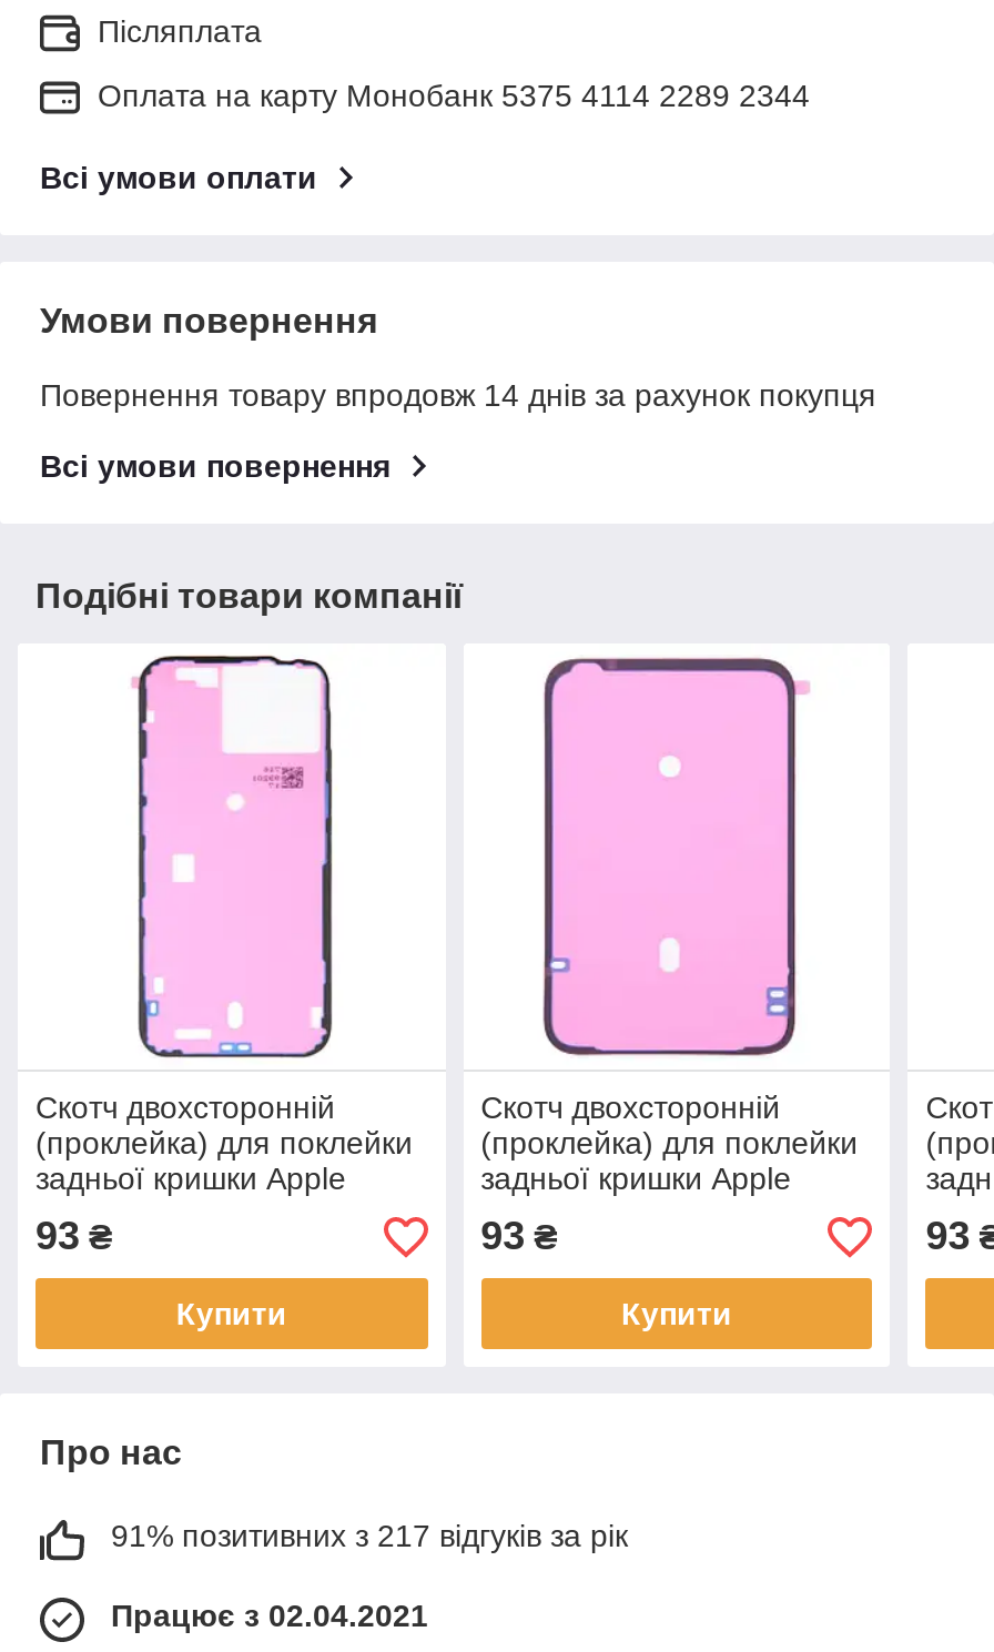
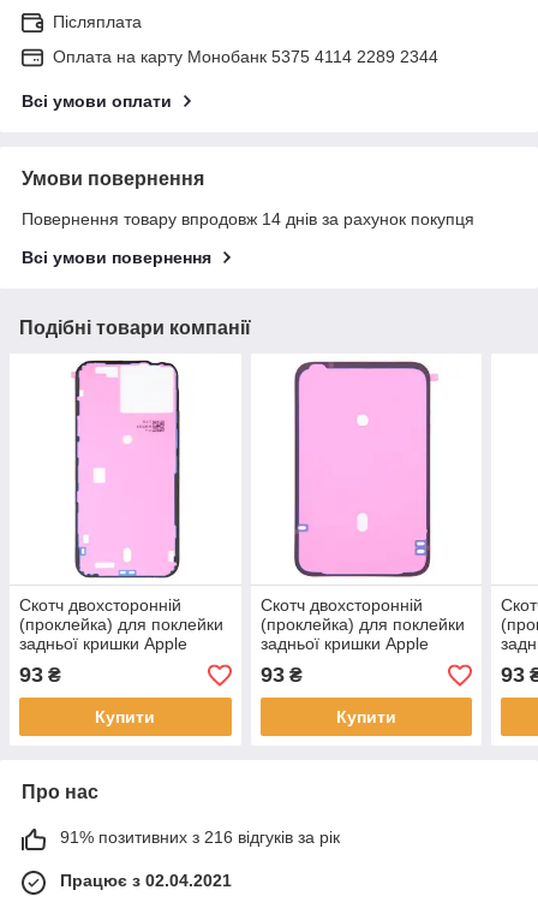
- 91% позитивних з 217 відгуків за рік
+ 91% позитивних з 216 відгуків за рік
